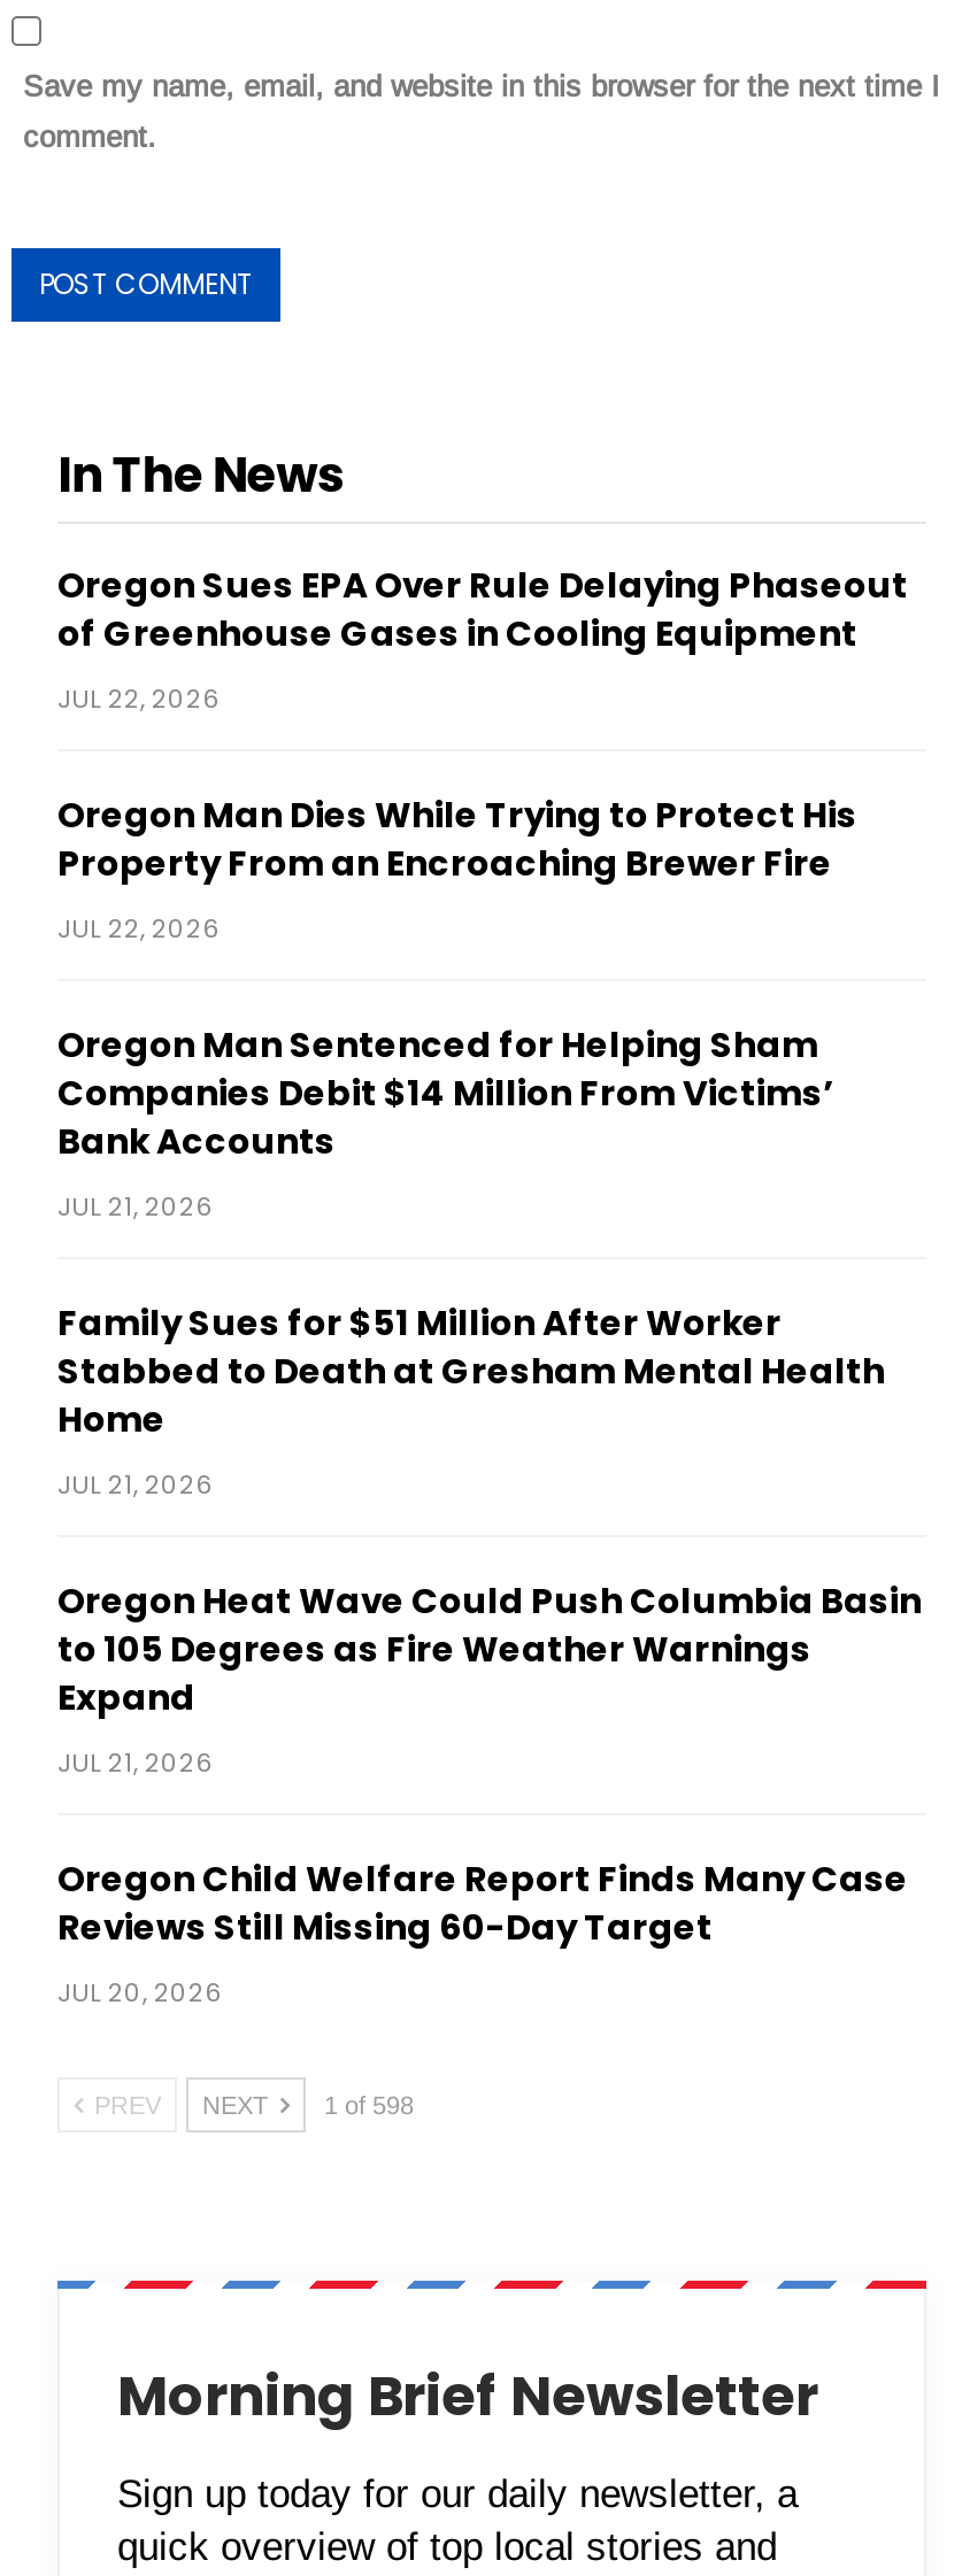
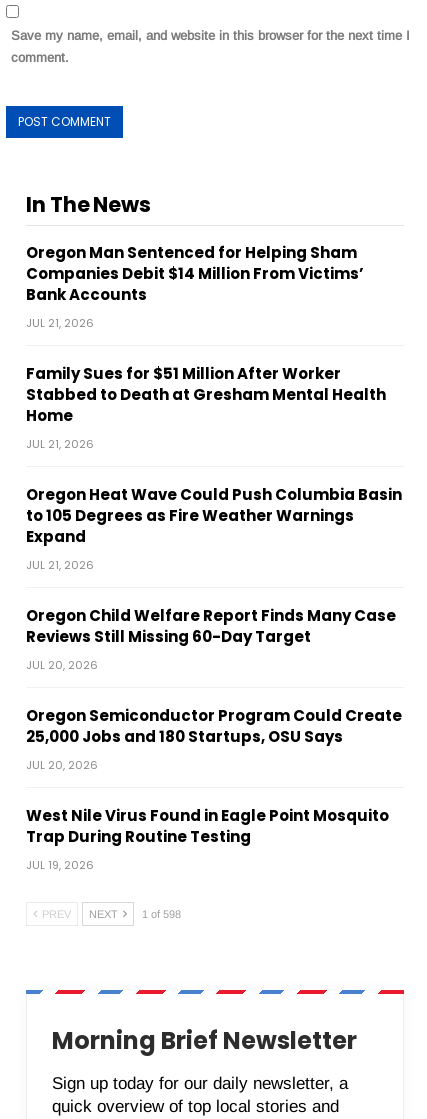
- Oregon Sues EPA Over Rule Delaying Phaseout
- of Greenhouse Gases in Cooling Equipment
- JUL 22, 2026
- Oregon Man Dies While Trying to Protect His
- Property From an Encroaching Brewer Fire
- JUL 22, 2026

moved up: Oregon Man Sentenced for Helping Sham | Companies Debit $14 Million From Victims’ | Bank Accounts | ... | Reviews Still Missing 60-Day Target | JUL 20, 2026

+ Oregon Semiconductor Program Could Create
+ 25,000 Jobs and 180 Startups, OSU Says
+ JUL 20, 2026
+ West Nile Virus Found in Eagle Point Mosquito
+ Trap During Routine Testing
+ JUL 19, 2026
